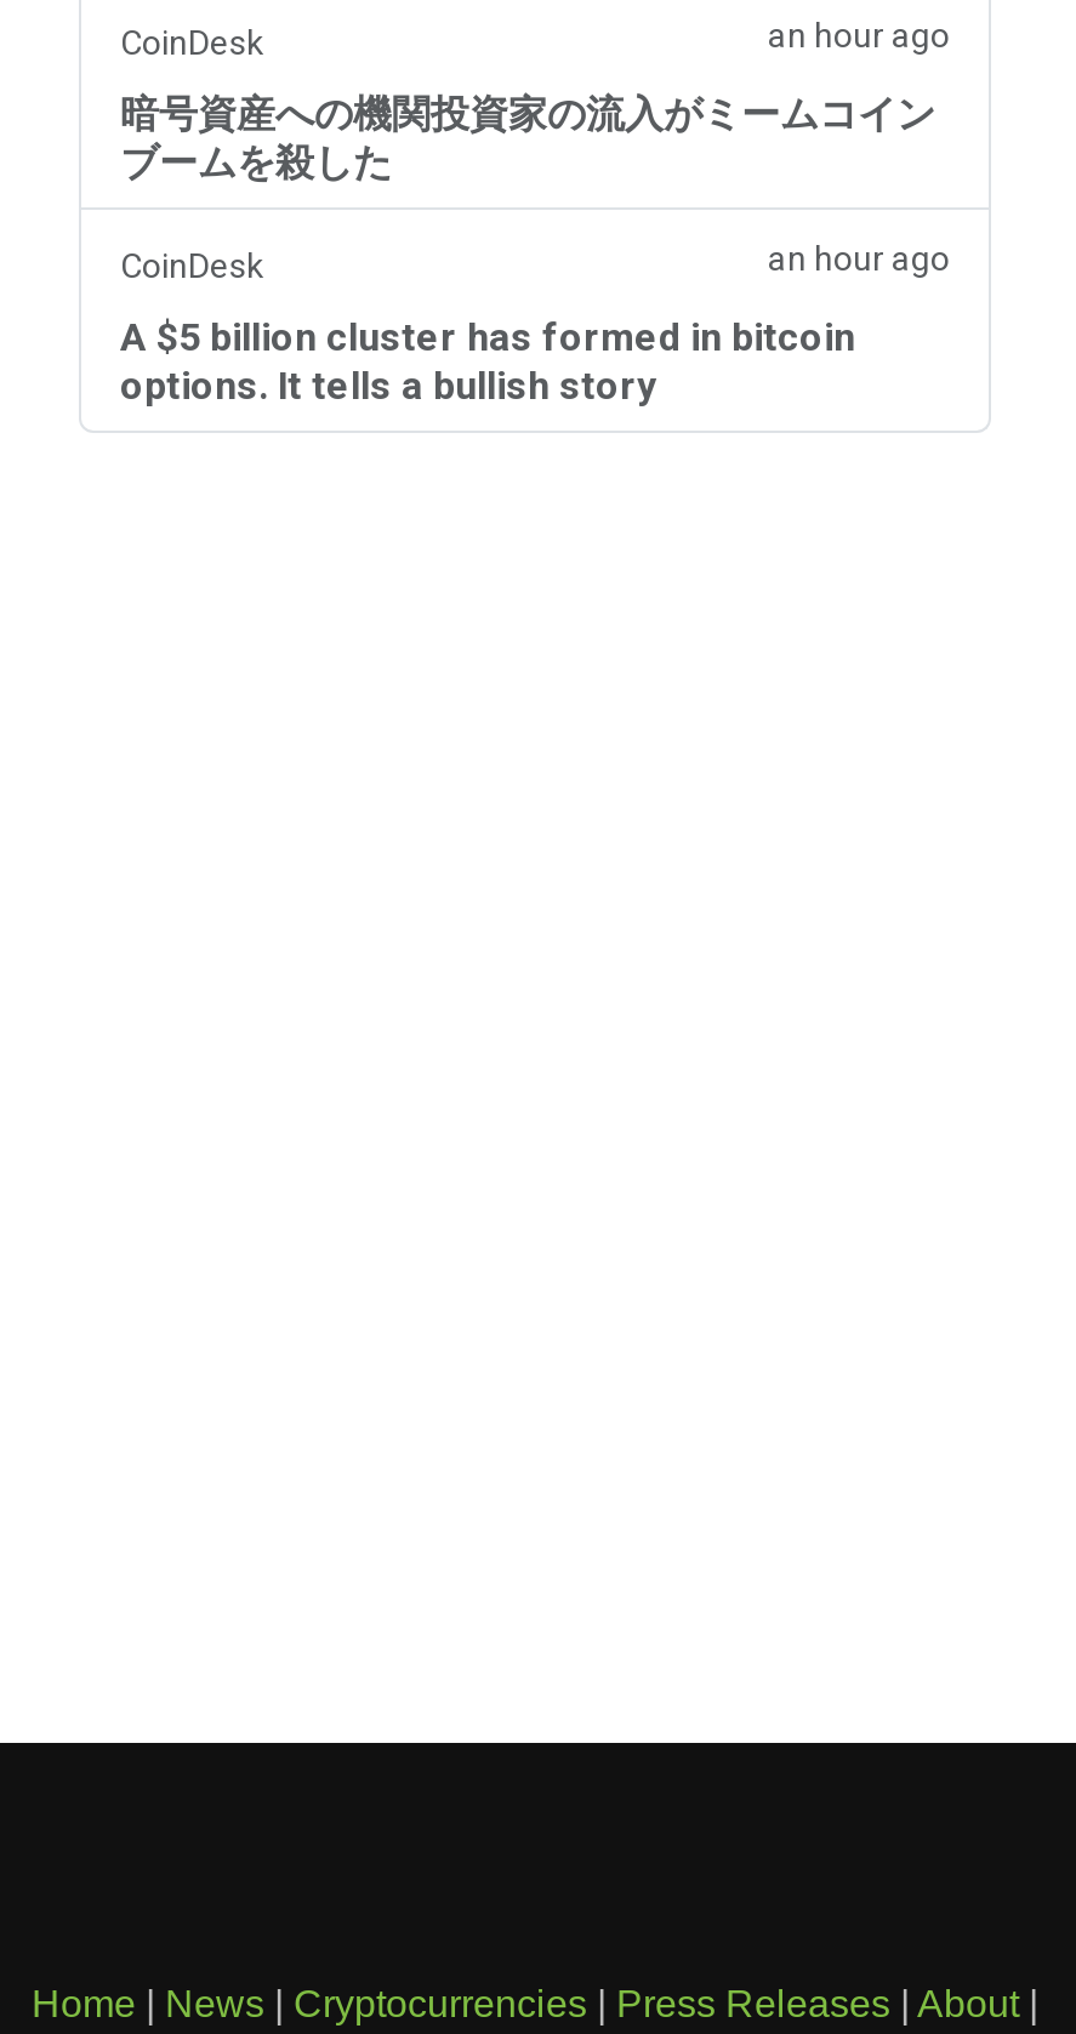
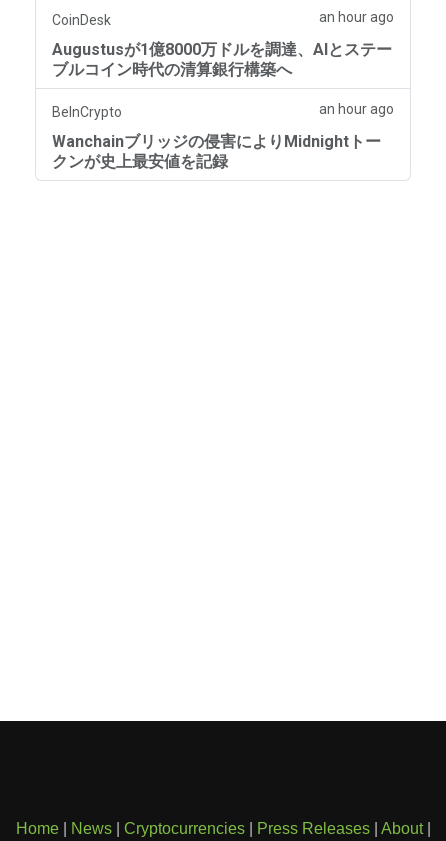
- 暗号資産への機関投資家の流入がミームコイン
- ブームを殺した
+ Augustusが1億8000万ドルを調達、AIとステー
+ ブルコイン時代の清算銀行構築へ

- CoinDesk
+ BeInCrypto

- A $5 billion cluster has formed in bitcoin
- options. It tells a bullish story
+ Wanchainブリッジの侵害によりMidnightトー
+ クンが史上最安値を記録
